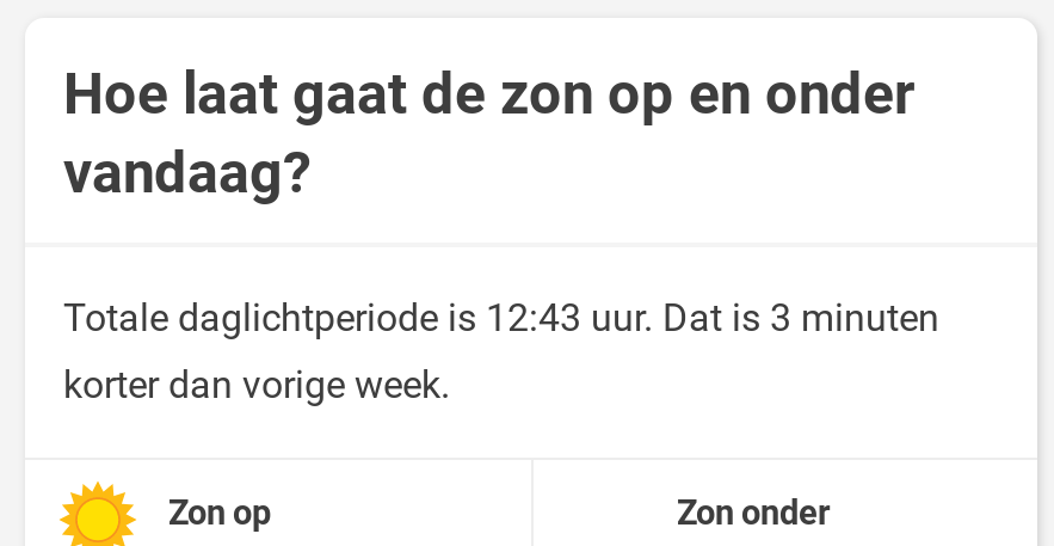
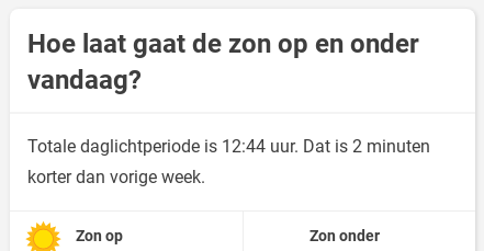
- Totale daglichtperiode is 12:43 uur. Dat is 3 minuten
+ Totale daglichtperiode is 12:44 uur. Dat is 2 minuten
